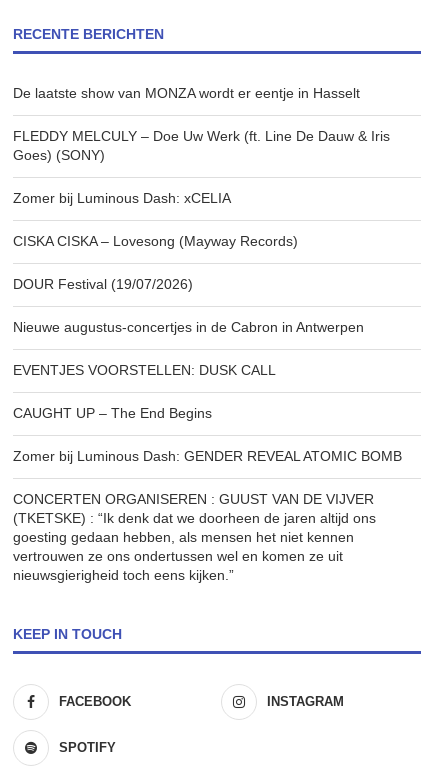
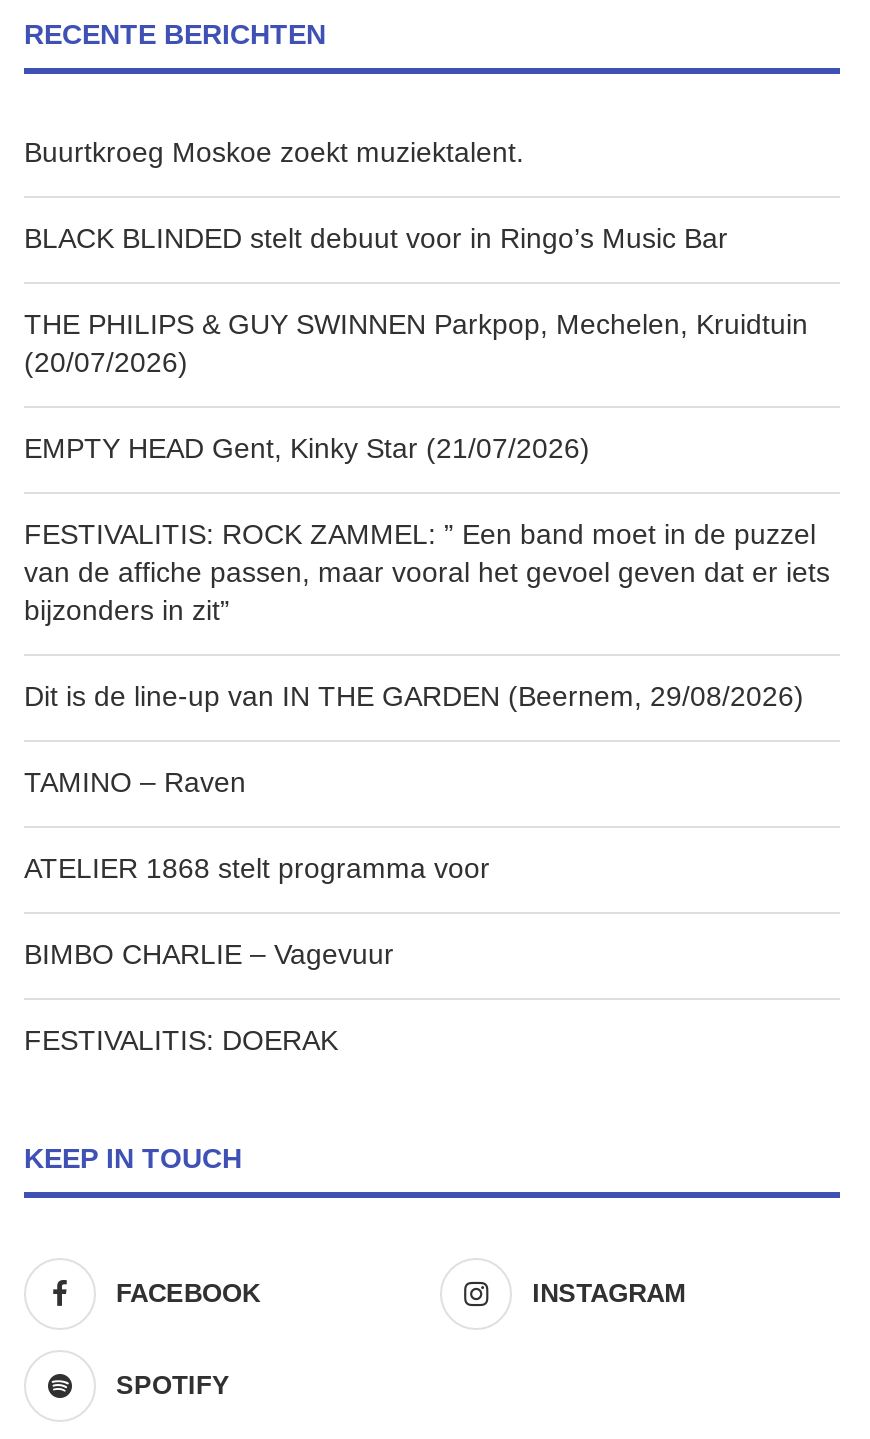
- De laatste show van MONZA wordt er eentje in Hasselt
+ Buurtkroeg Moskoe zoekt muziektalent.

- FLEDDY MELCULY – Doe Uw Werk (ft. Line De Dauw & Iris
- Goes) (SONY)
+ BLACK BLINDED stelt debuut voor in Ringo’s Music Bar

- Zomer bij Luminous Dash: xCELIA
+ THE PHILIPS & GUY SWINNEN Parkpop, Mechelen, Kruidtuin
+ (20/07/2026)

- CISKA CISKA – Lovesong (Mayway Records)
+ EMPTY HEAD Gent, Kinky Star (21/07/2026)

- DOUR Festival (19/07/2026)
+ FESTIVALITIS: ROCK ZAMMEL: ” Een band moet in de puzzel
+ van de affiche passen, maar vooral het gevoel geven dat er iets
+ bijzonders in zit”

- Nieuwe augustus-concertjes in de Cabron in Antwerpen
+ Dit is de line-up van IN THE GARDEN (Beernem, 29/08/2026)

- EVENTJES VOORSTELLEN: DUSK CALL
+ TAMINO – Raven

- CAUGHT UP – The End Begins
+ ATELIER 1868 stelt programma voor

- Zomer bij Luminous Dash: GENDER REVEAL ATOMIC BOMB
+ BIMBO CHARLIE – Vagevuur

- CONCERTEN ORGANISEREN : GUUST VAN DE VIJVER
- (TKETSKE) : “Ik denk dat we doorheen de jaren altijd ons
- goesting gedaan hebben, als mensen het niet kennen
- vertrouwen ze ons ondertussen wel en komen ze uit
- nieuwsgierigheid toch eens kijken.”
+ FESTIVALITIS: DOERAK
